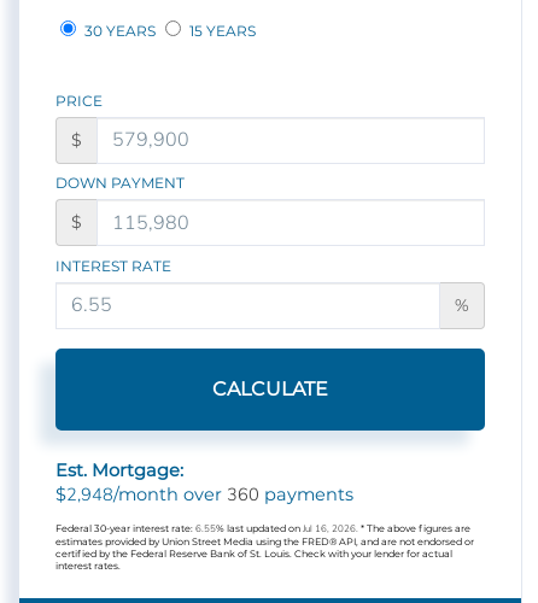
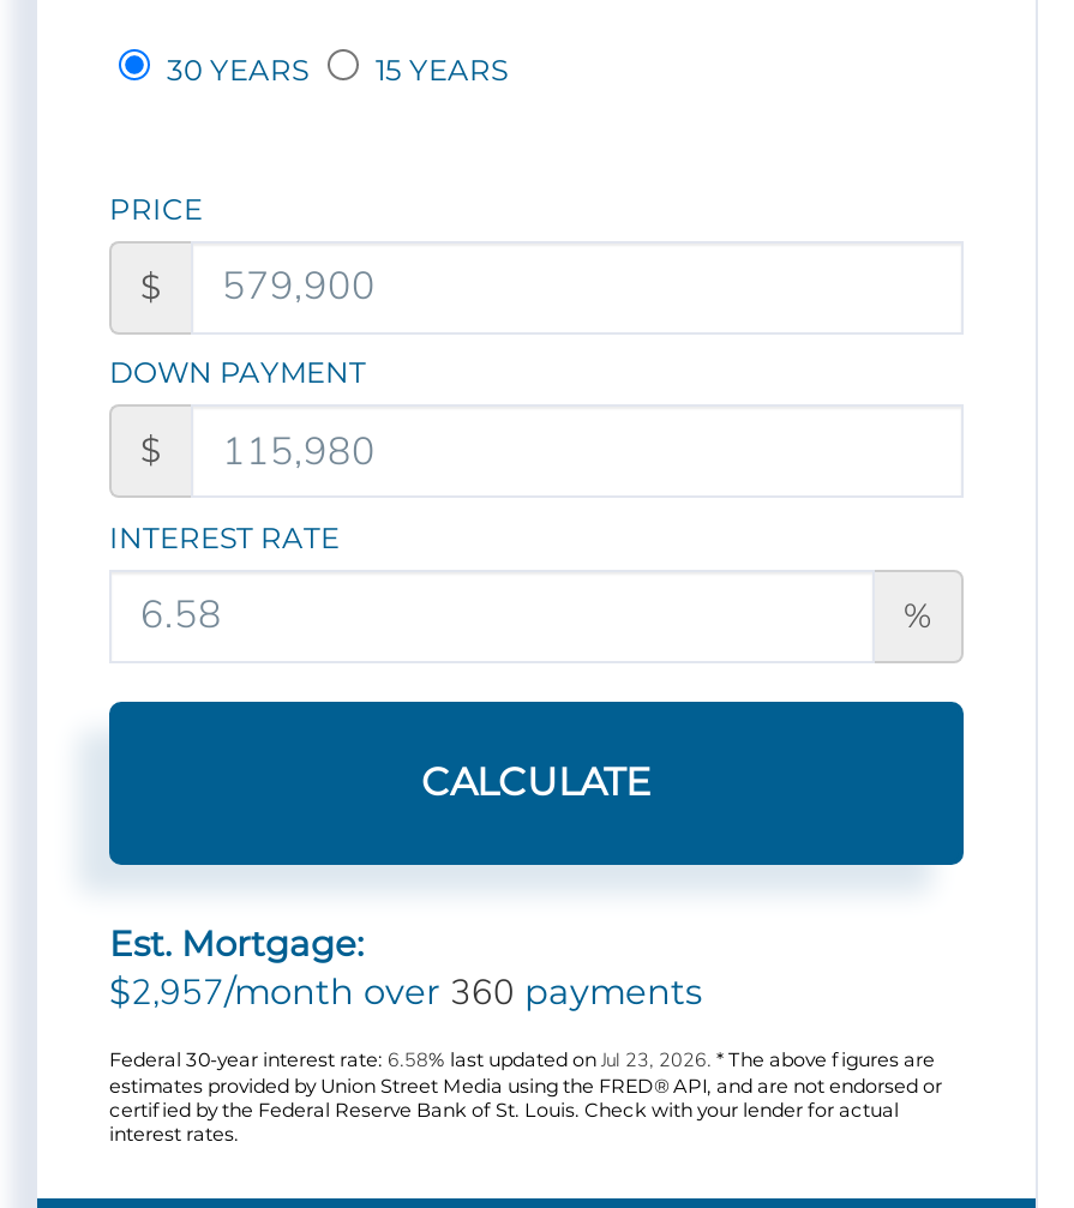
- $2,948/month over 360 payments
+ $2,957/month over 360 payments

- Federal 30-year interest rate: 6.55% last updated on Jul 16, 2026. * The above figures are
+ Federal 30-year interest rate: 6.58% last updated on Jul 23, 2026. * The above figures are
